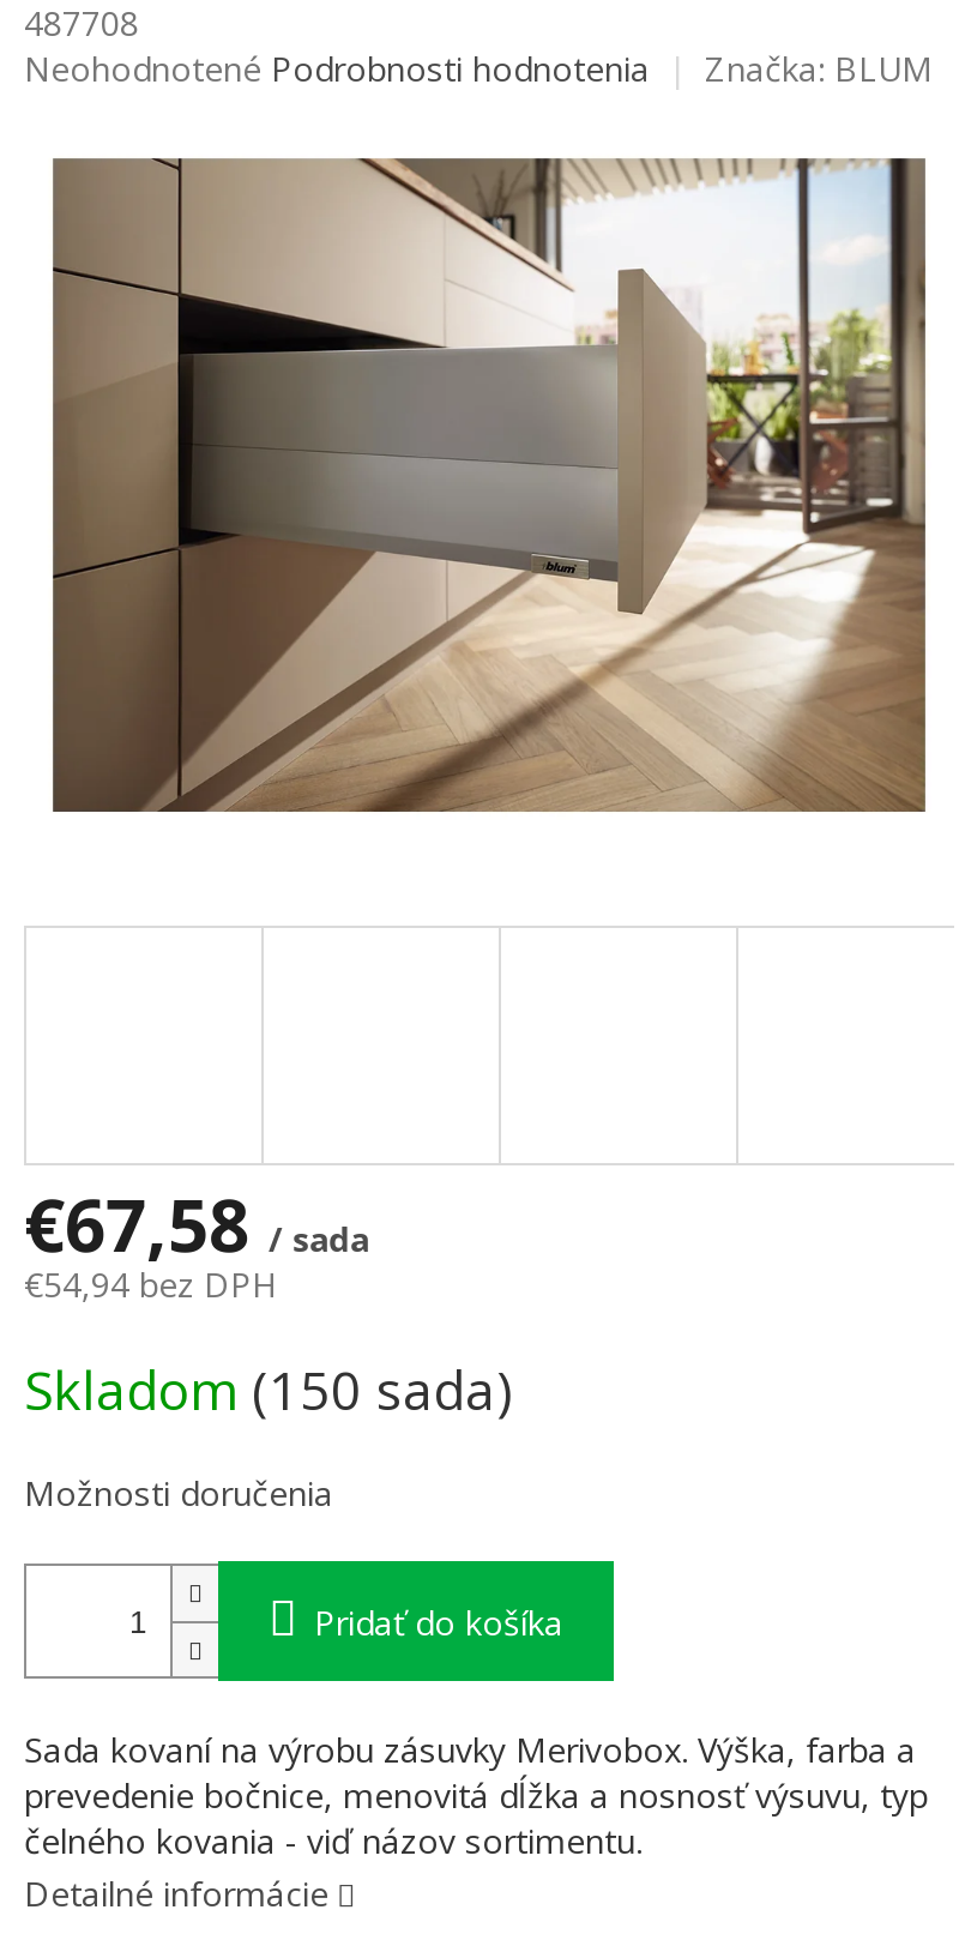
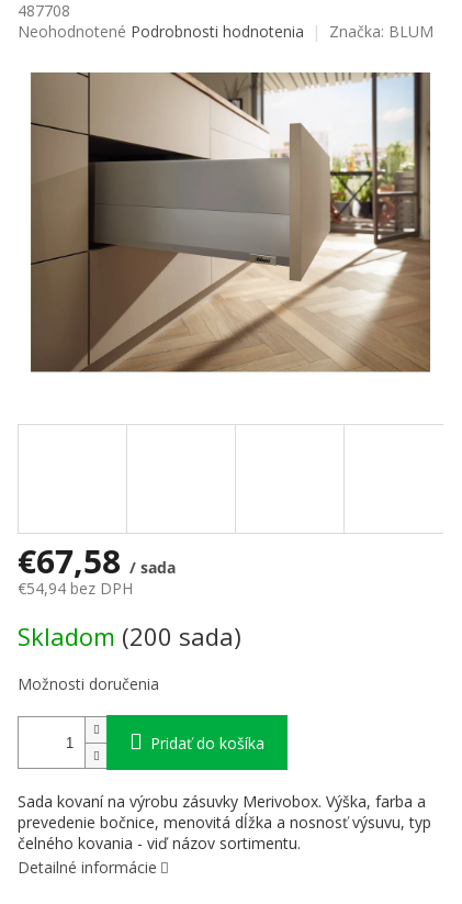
- Skladom (150 sada)
+ Skladom (200 sada)
